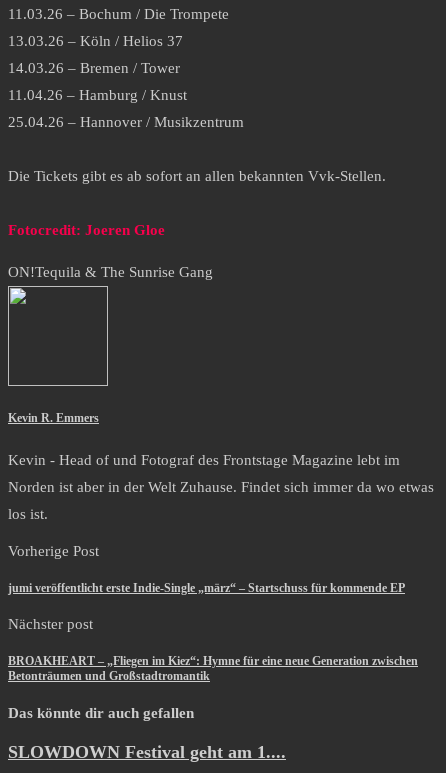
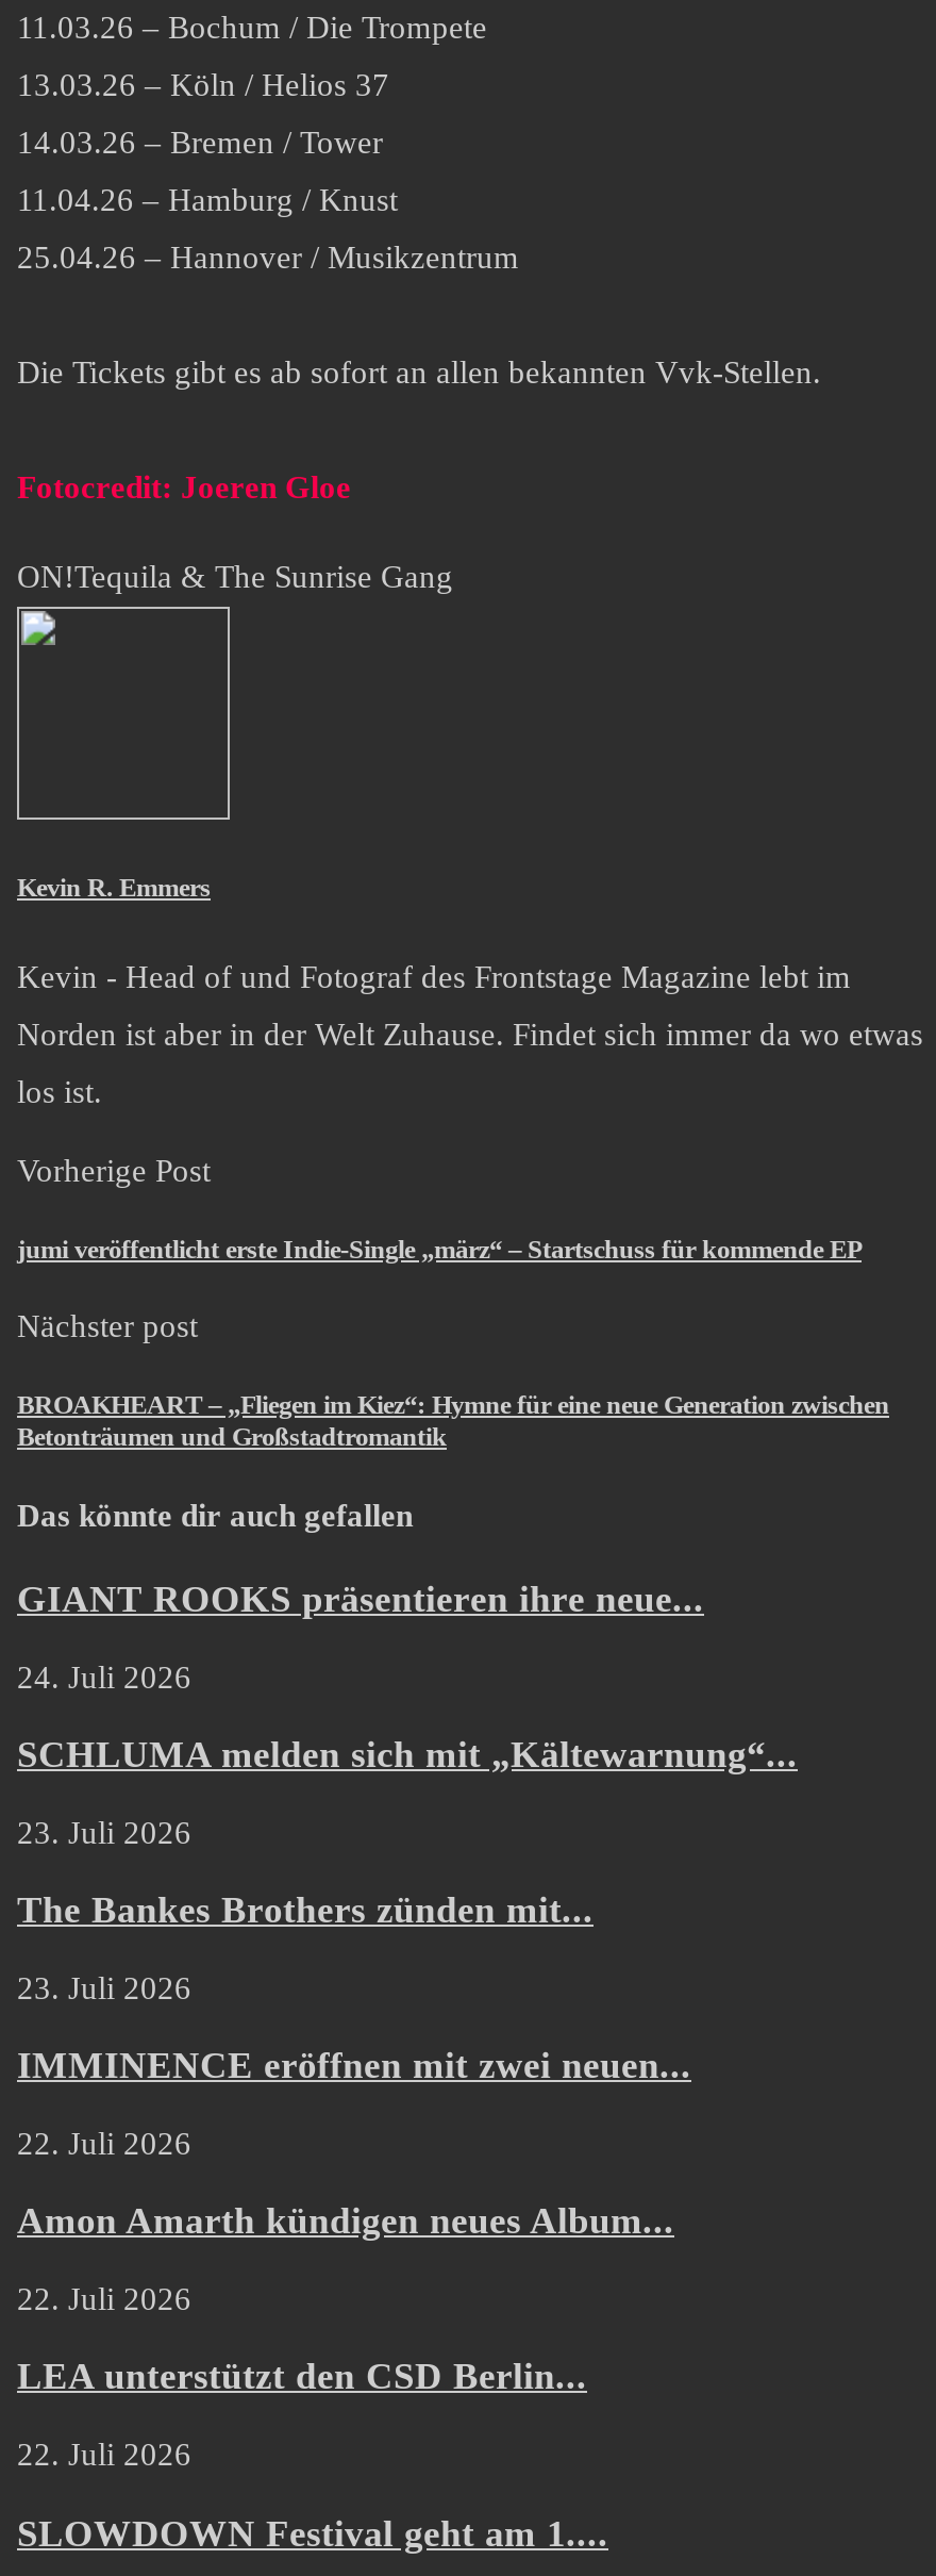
+ GIANT ROOKS präsentieren ihre neue...
+ 24. Juli 2026
+ SCHLUMA melden sich mit „Kältewarnung“...
+ 23. Juli 2026
+ The Bankes Brothers zünden mit...
+ 23. Juli 2026
+ IMMINENCE eröffnen mit zwei neuen...
+ 22. Juli 2026
+ Amon Amarth kündigen neues Album...
+ 22. Juli 2026
+ LEA unterstützt den CSD Berlin...
+ 22. Juli 2026
